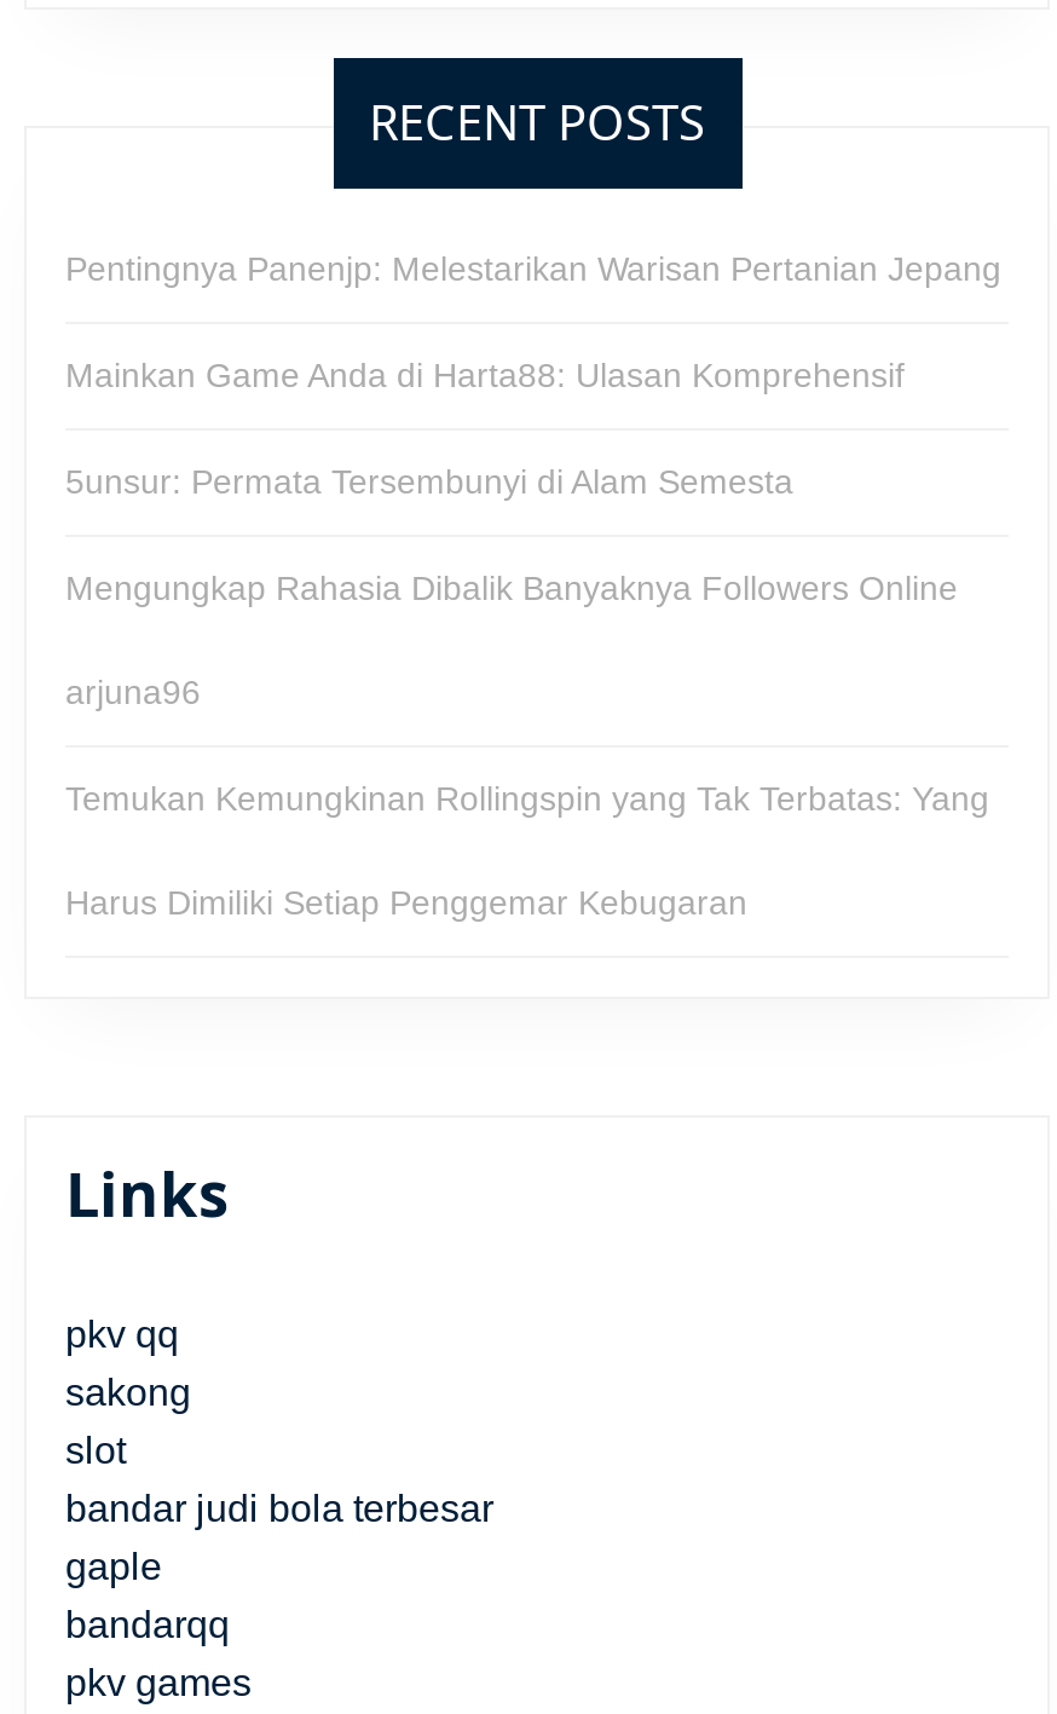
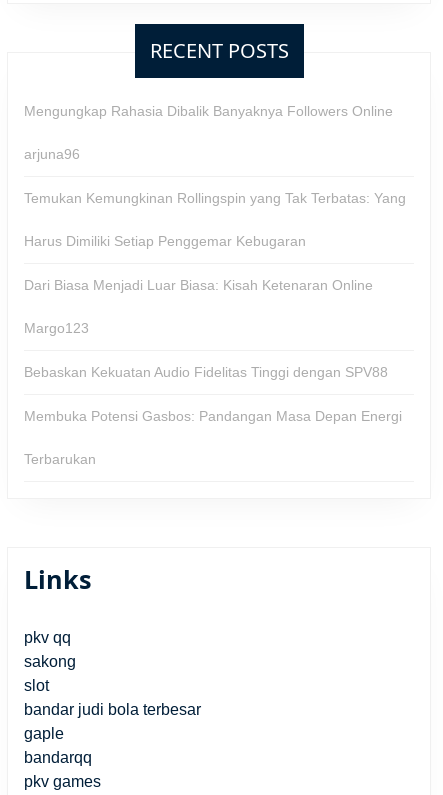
- Pentingnya Panenjp: Melestarikan Warisan Pertanian Jepang
- Mainkan Game Anda di Harta88: Ulasan Komprehensif
- 5unsur: Permata Tersembunyi di Alam Semesta

moved up: Mengungkap Rahasia Dibalik Banyaknya Followers Online | arjuna96 | Temukan Kemungkinan Rollingspin yang Tak Terbatas: Yang | Harus Dimiliki Setiap Penggemar Kebugaran

+ Dari Biasa Menjadi Luar Biasa: Kisah Ketenaran Online
+ Margo123
+ Bebaskan Kekuatan Audio Fidelitas Tinggi dengan SPV88
+ Membuka Potensi Gasbos: Pandangan Masa Depan Energi
+ Terbarukan
